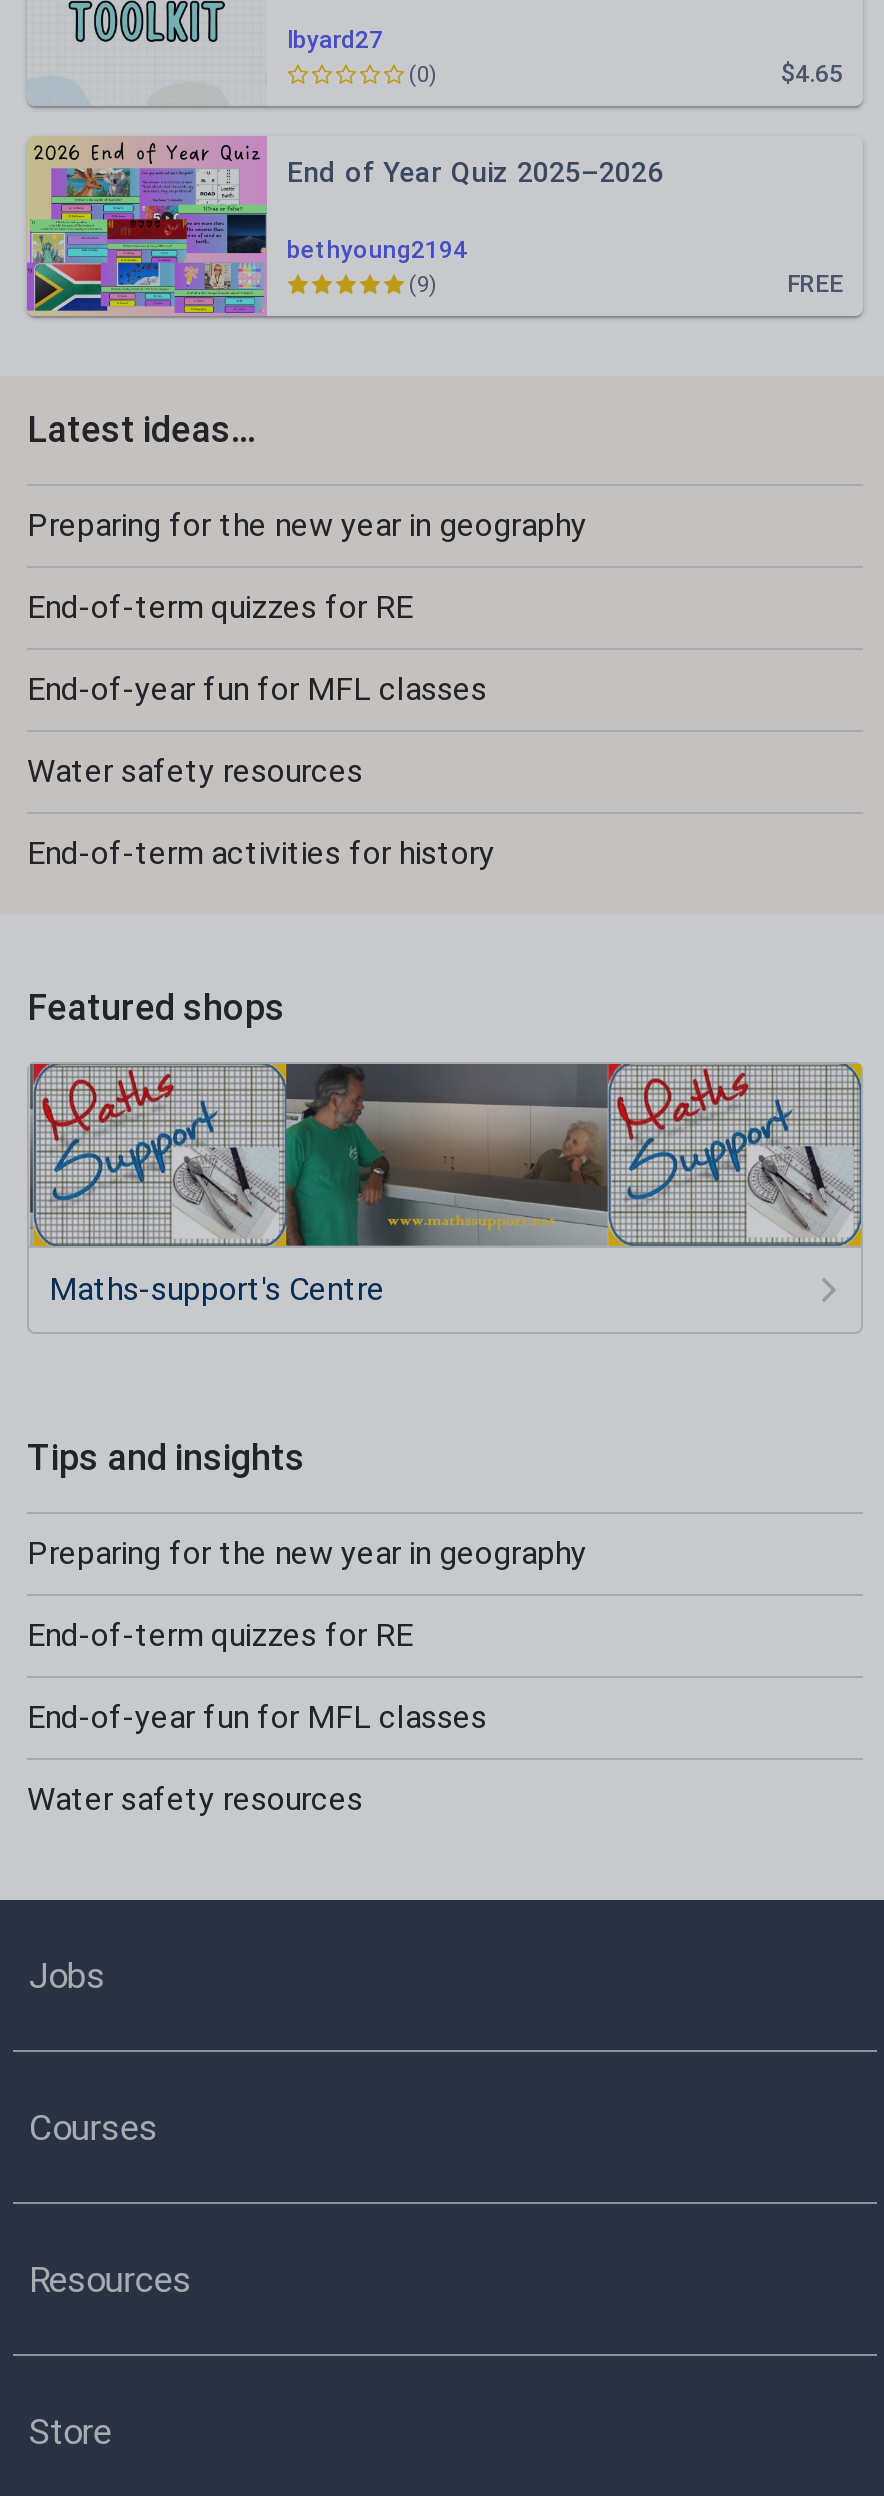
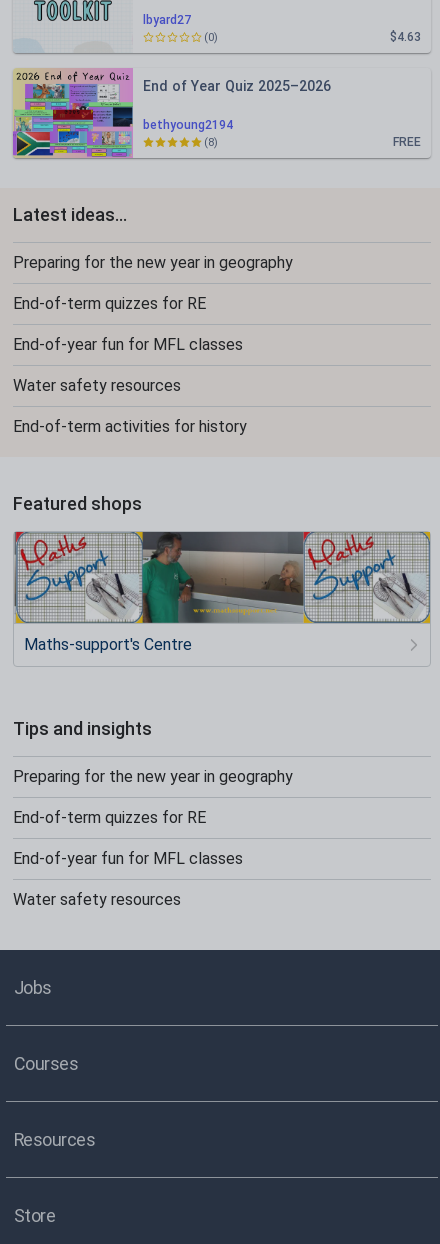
- $4.65
+ $4.63

- (9)
+ (8)
